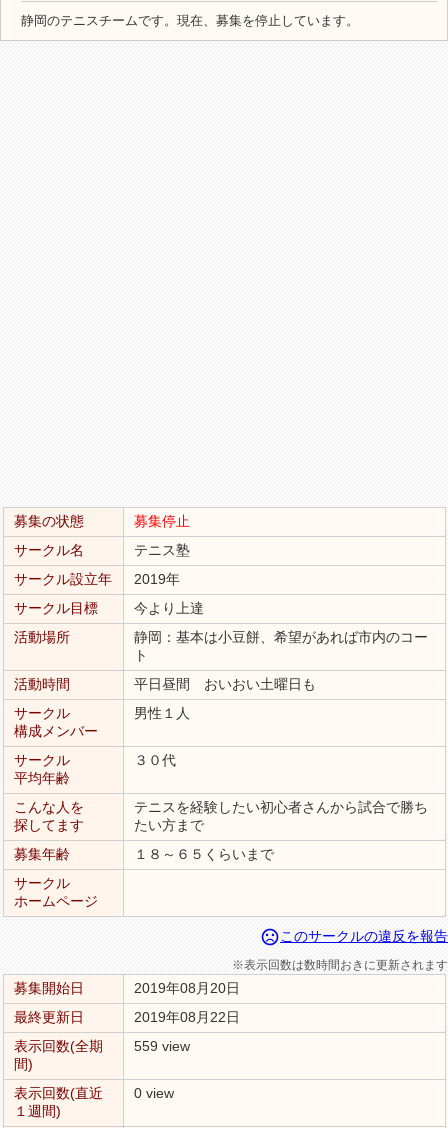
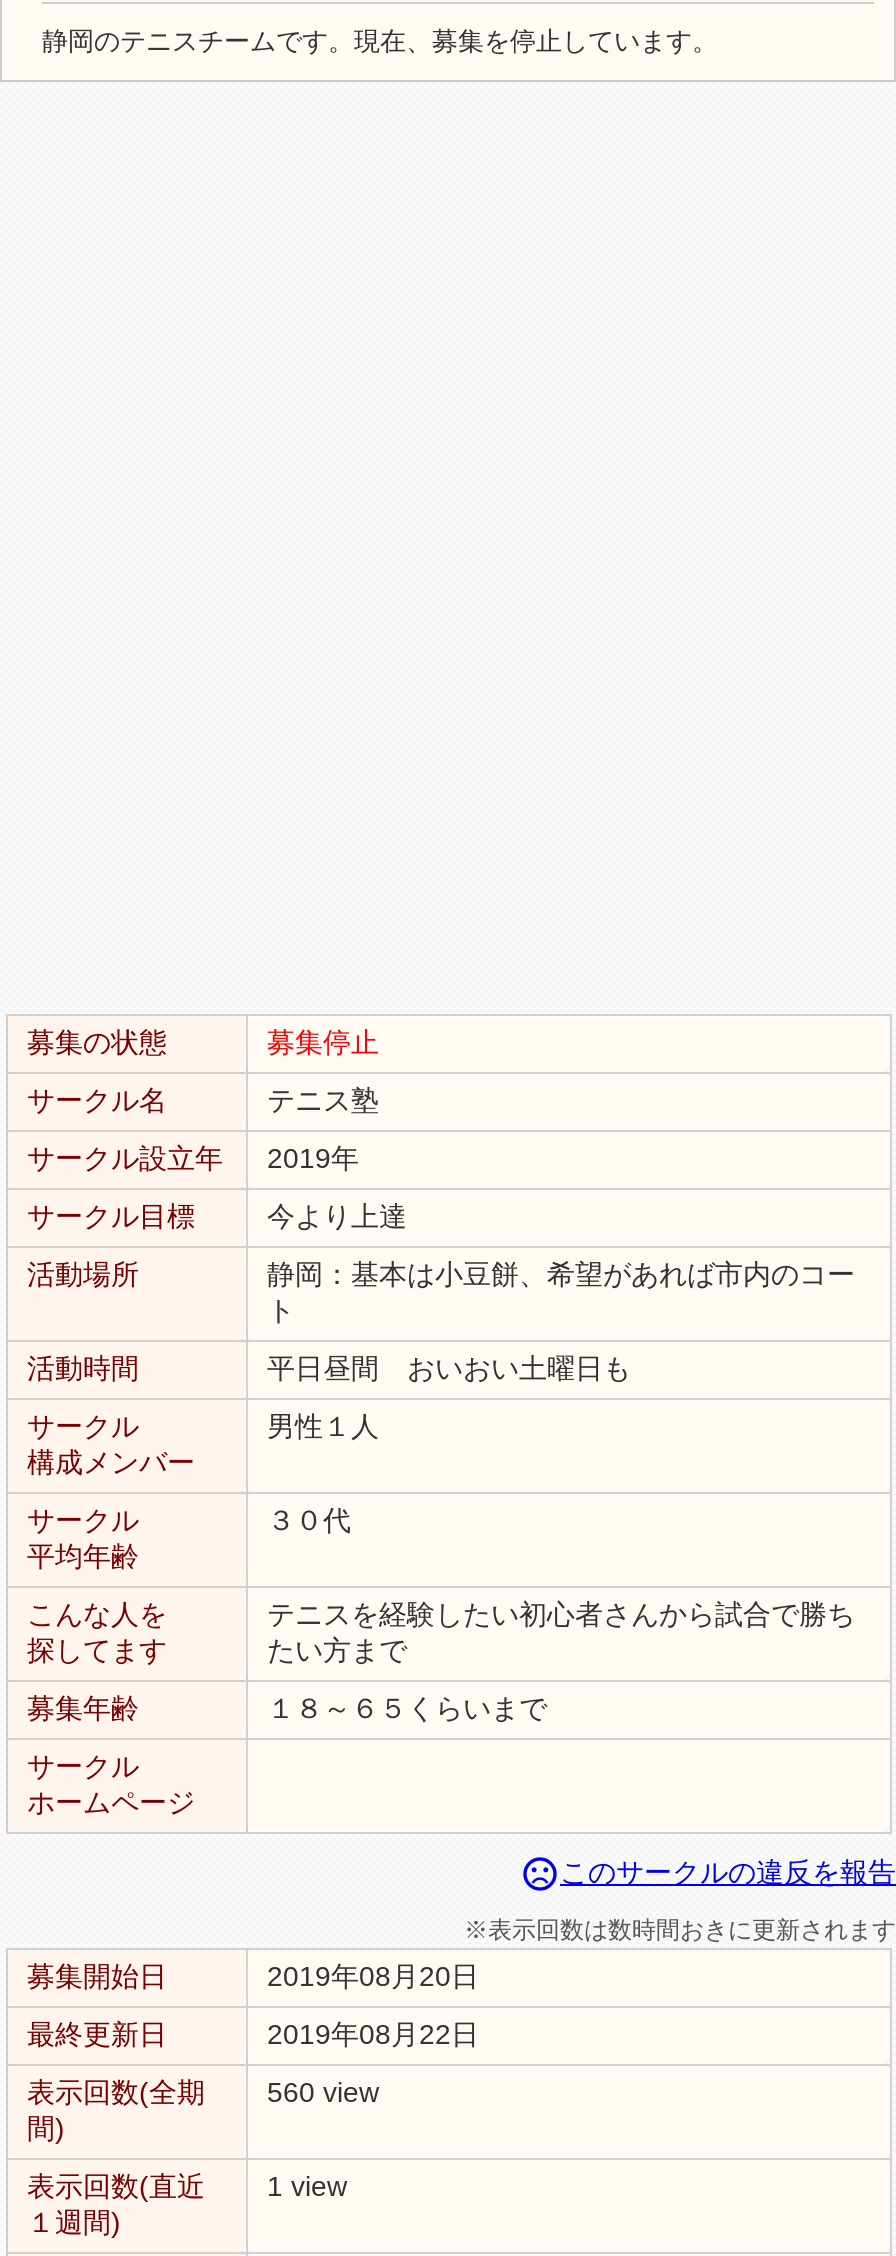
- 表示回数(全期 559 view
+ 表示回数(全期 560 view

- 表示回数(直近 0 view
+ 表示回数(直近 1 view
